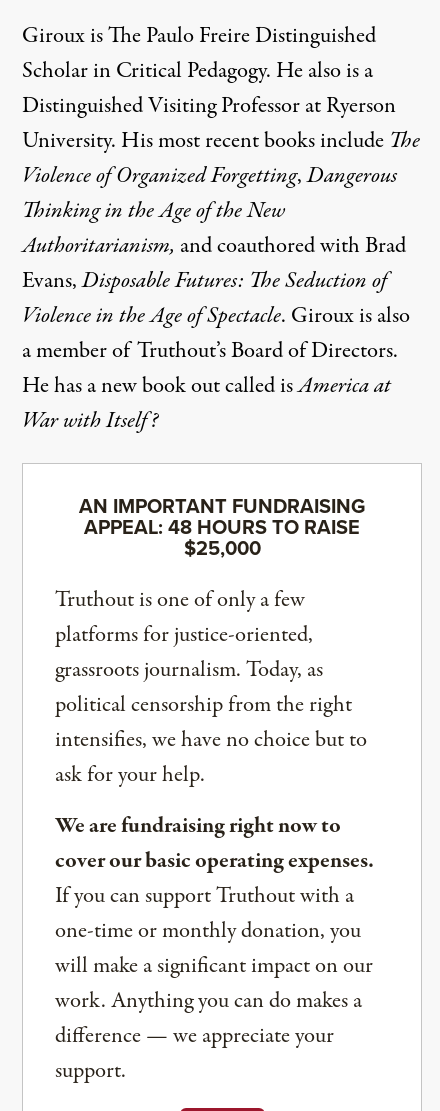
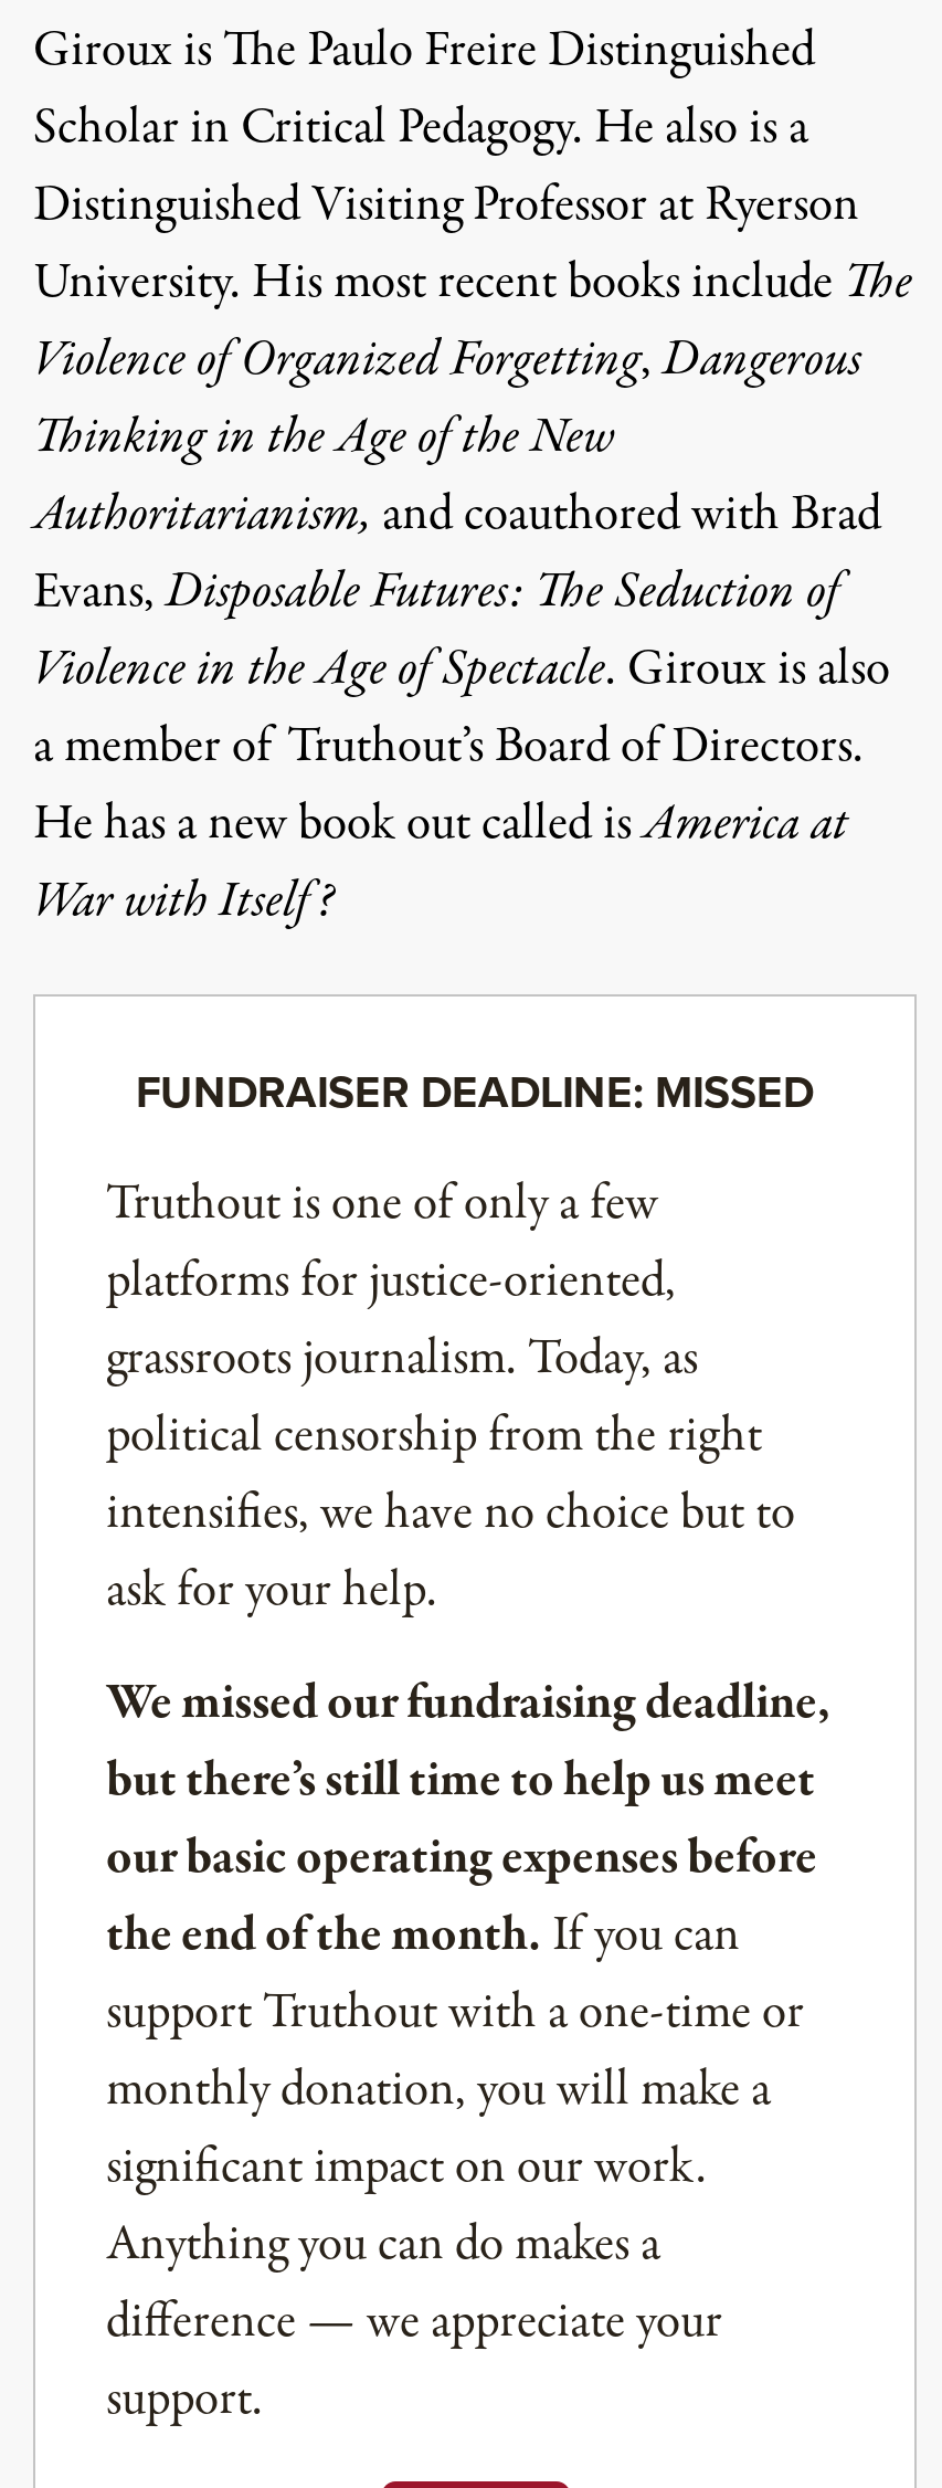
- AN IMPORTANT FUNDRAISING
- APPEAL: 48 HOURS TO RAISE
- $25,000
+ FUNDRAISER DEADLINE: MISSED

moved up: Truthout is one of only a few | platforms for justice-oriented, | grassroots journalism. Today, as | political censorship from the right | intensifies, we have no choice but to | ask for your help.

- We are fundraising right now to
- cover our basic operating expenses.
- If you can support Truthout with a
- one-time or monthly donation, you
- will make a significant impact on our
- work. Anything you can do makes a
+ We missed our fundraising deadline,
+ but there’s still time to help us meet
+ our basic operating expenses before
+ the end of the month. If you can
+ support Truthout with a one-time or
+ monthly donation, you will make a
+ significant impact on our work.
+ Anything you can do makes a
